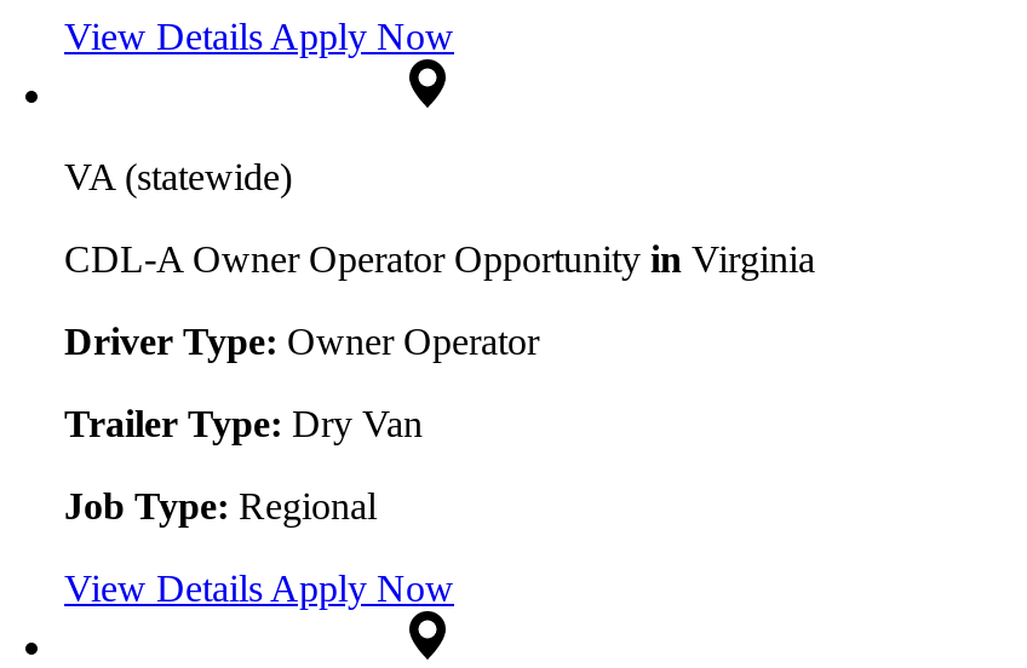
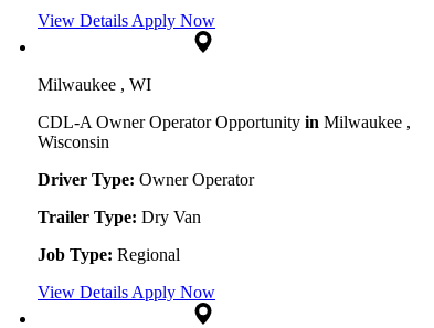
- VA (statewide)
+ Milwaukee , WI

- CDL-A Owner Operator Opportunity in Virginia
+ CDL-A Owner Operator Opportunity in Milwaukee ,
+ Wisconsin
